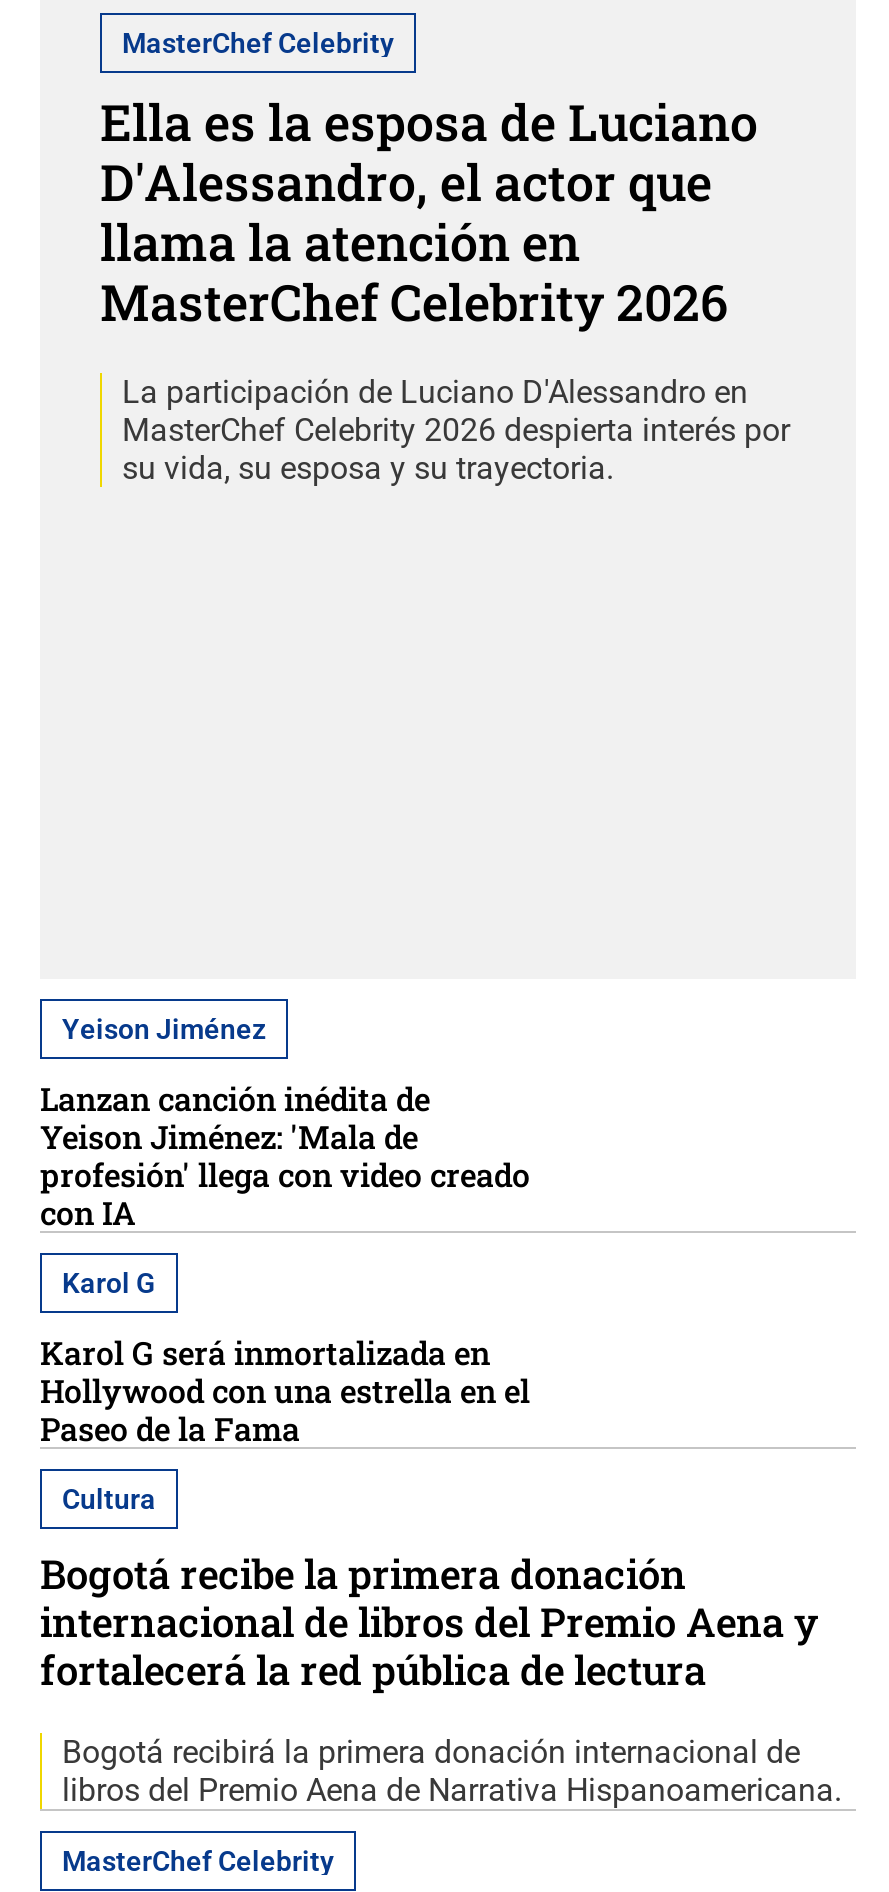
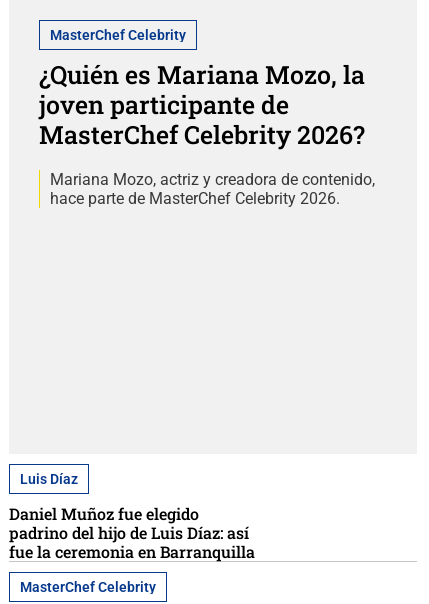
- Ella es la esposa de Luciano
- D'Alessandro, el actor que
- llama la atención en
- MasterChef Celebrity 2026
- La participación de Luciano D'Alessandro en
- MasterChef Celebrity 2026 despierta interés por
- su vida, su esposa y su trayectoria.
+ ¿Quién es Mariana Mozo, la
+ joven participante de
+ MasterChef Celebrity 2026?
+ Mariana Mozo, actriz y creadora de contenido,
+ hace parte de MasterChef Celebrity 2026.

- Yeison Jiménez
- Lanzan canción inédita de
- Yeison Jiménez: 'Mala de
- profesión' llega con video creado
- con IA
- Karol G
- Karol G será inmortalizada en
- Hollywood con una estrella en el
- Paseo de la Fama
- Cultura
- Bogotá recibe la primera donación
- internacional de libros del Premio Aena y
- fortalecerá la red pública de lectura
- Bogotá recibirá la primera donación internacional de
- libros del Premio Aena de Narrativa Hispanoamericana.
+ Luis Díaz
+ Daniel Muñoz fue elegido
+ padrino del hijo de Luis Díaz: así
+ fue la ceremonia en Barranquilla
